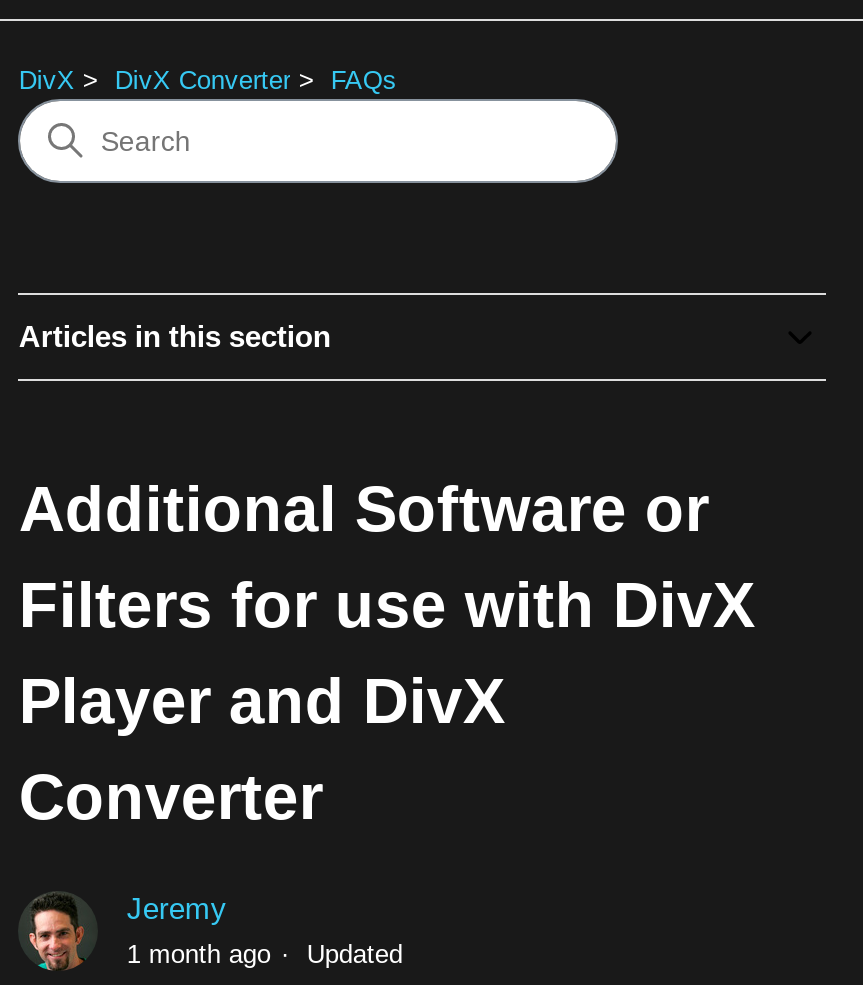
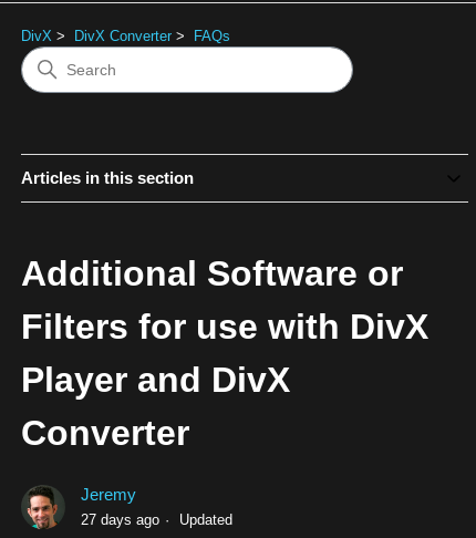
- 1 month ago Updated
+ 27 days ago Updated
